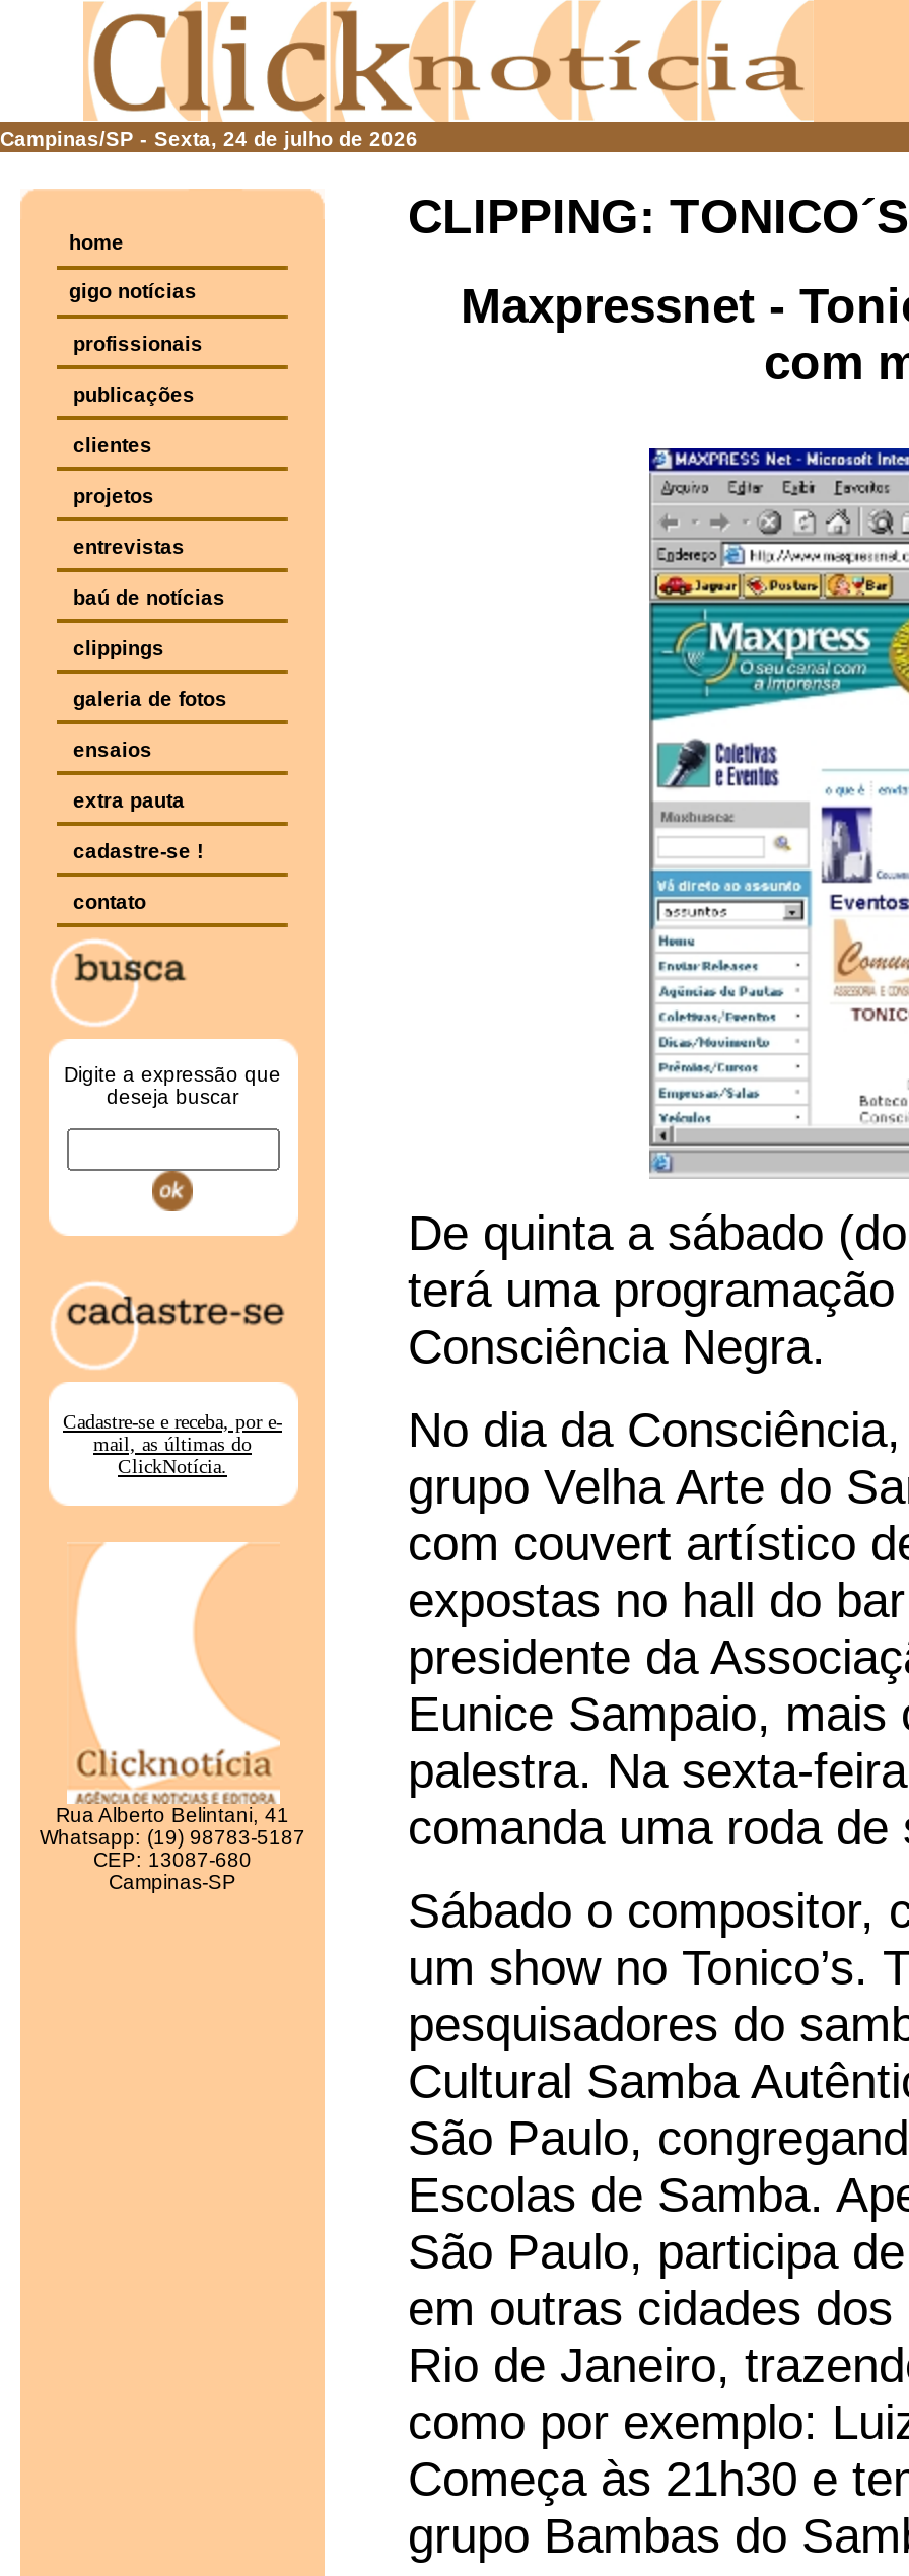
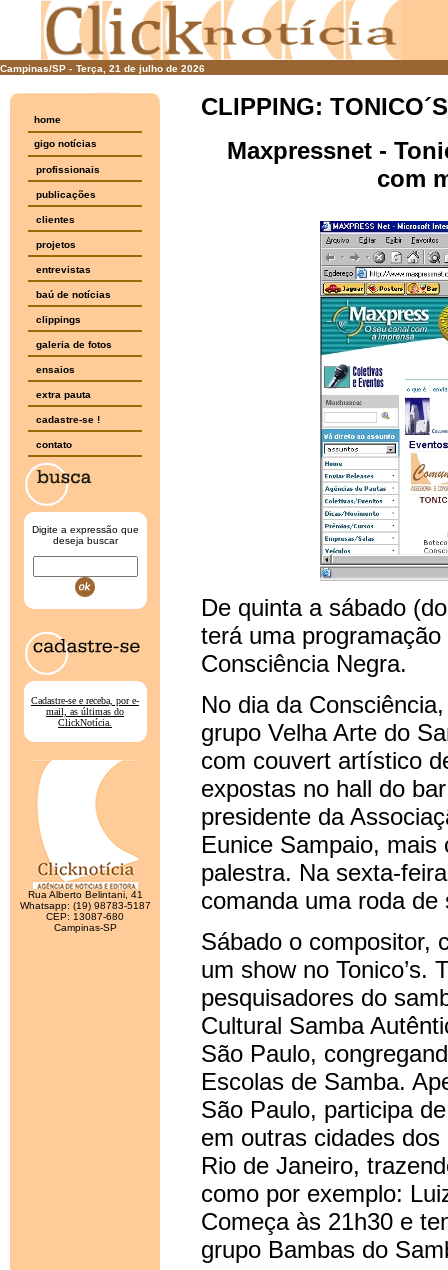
- Campinas/SP - Sexta, 24 de julho de 2026
+ Campinas/SP - Terça, 21 de julho de 2026
